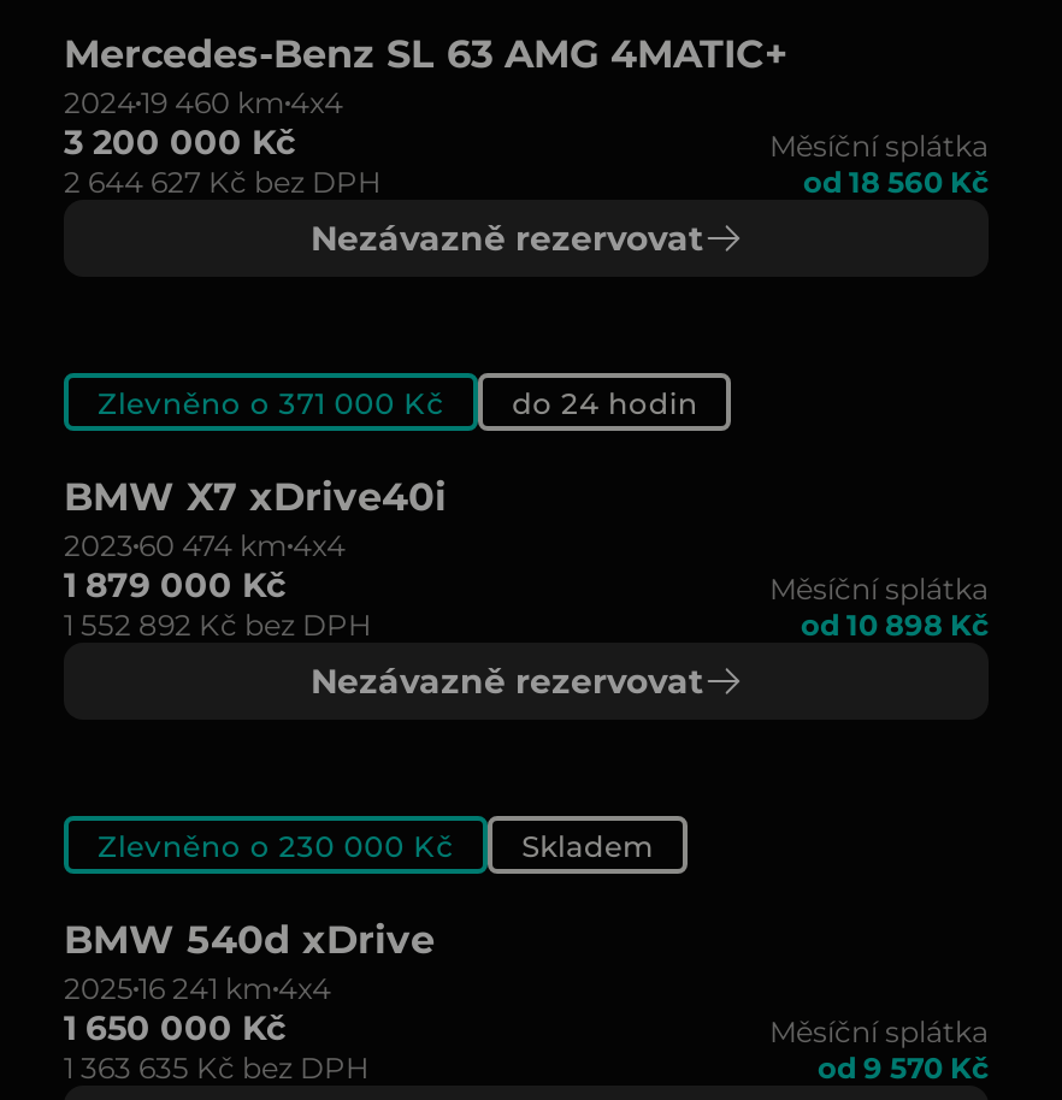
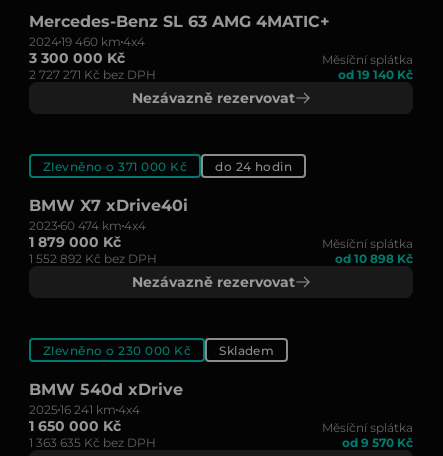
- 3 200 000 Kč
+ 3 300 000 Kč

- 2 644 627 Kč bez DPH
+ 2 727 271 Kč bez DPH

- od 18 560 Kč
+ od 19 140 Kč
